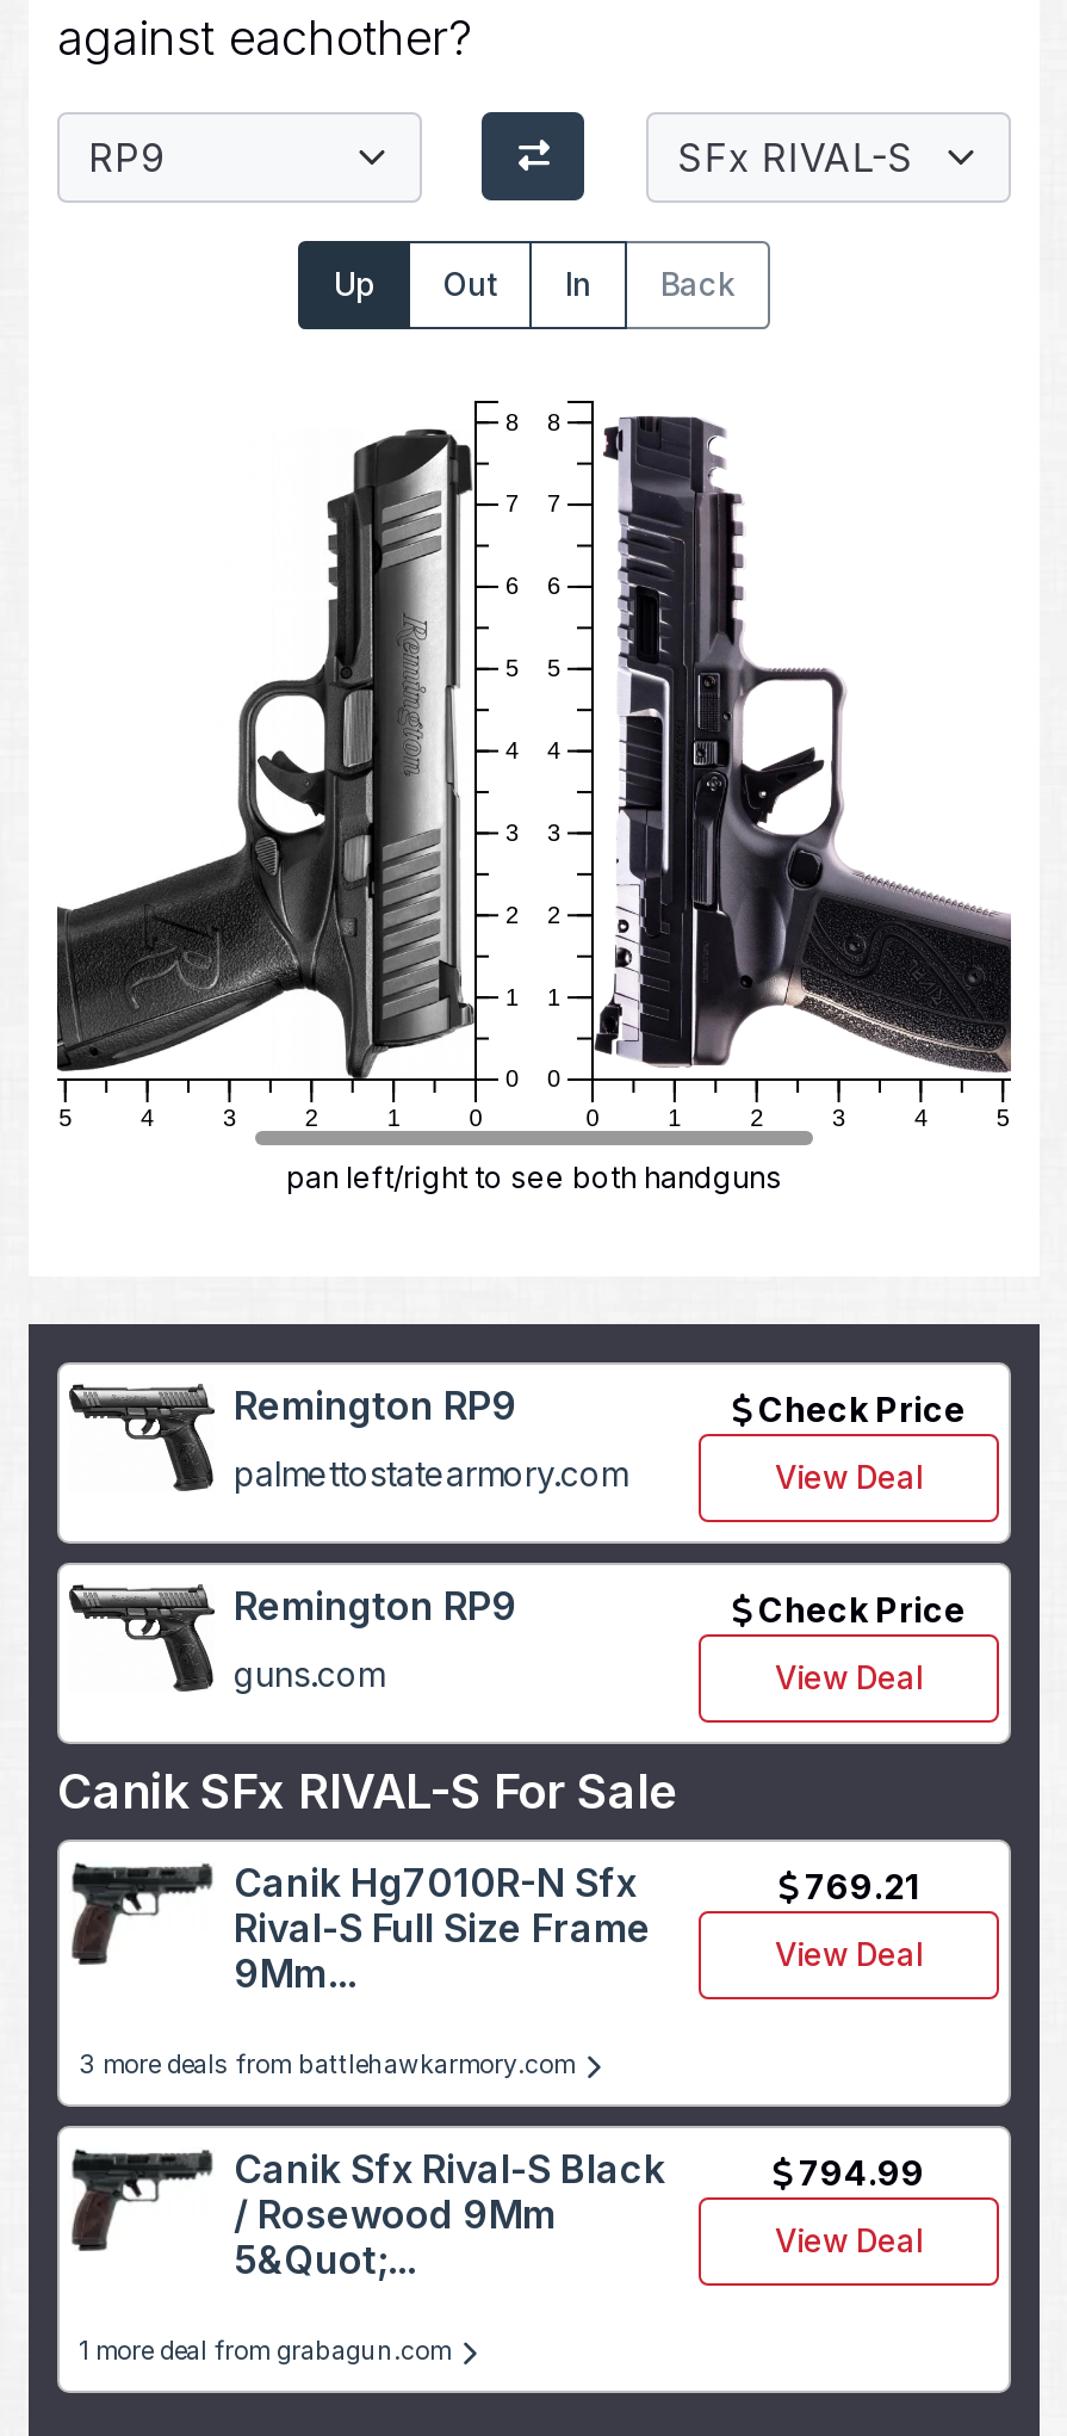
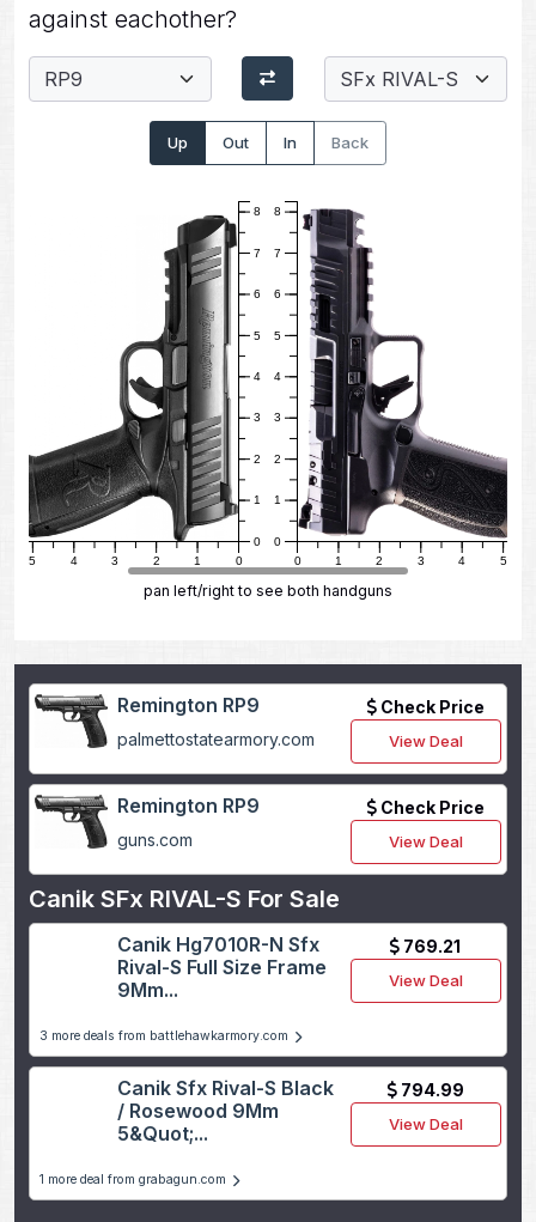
- [image]

- [image]
